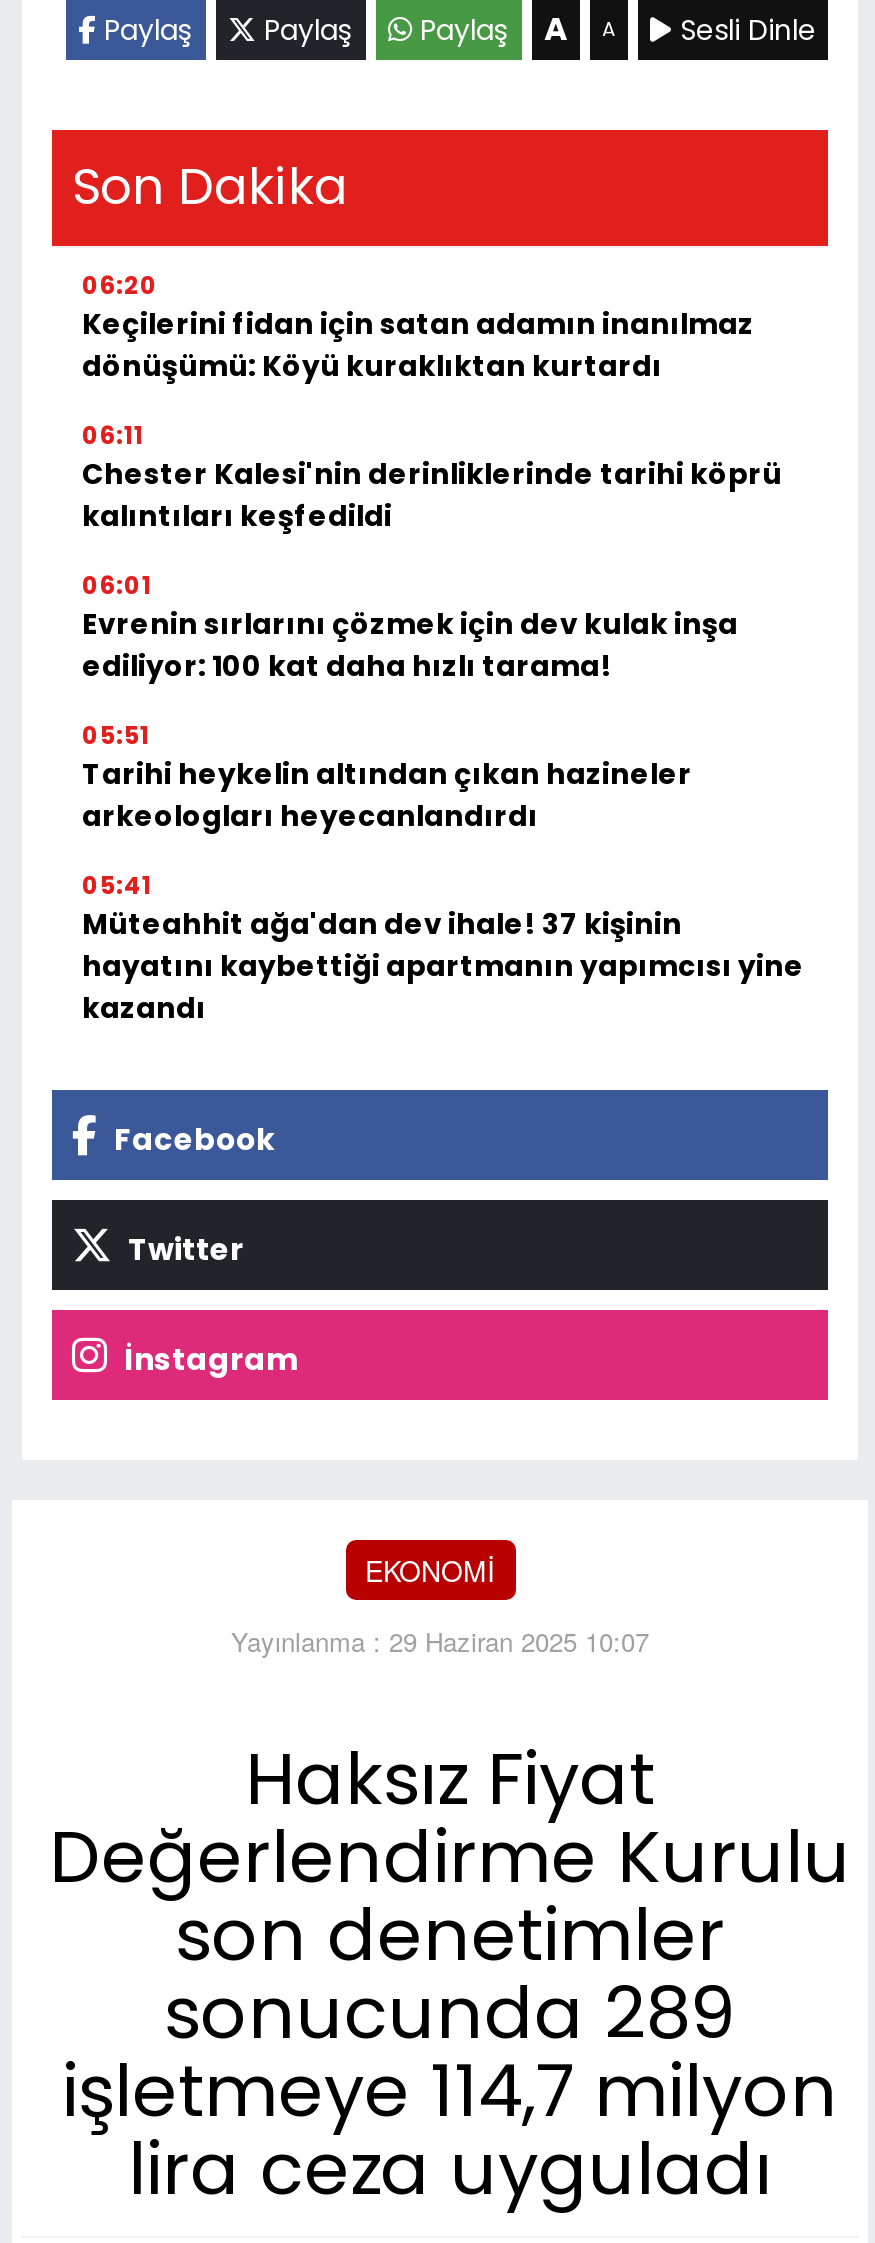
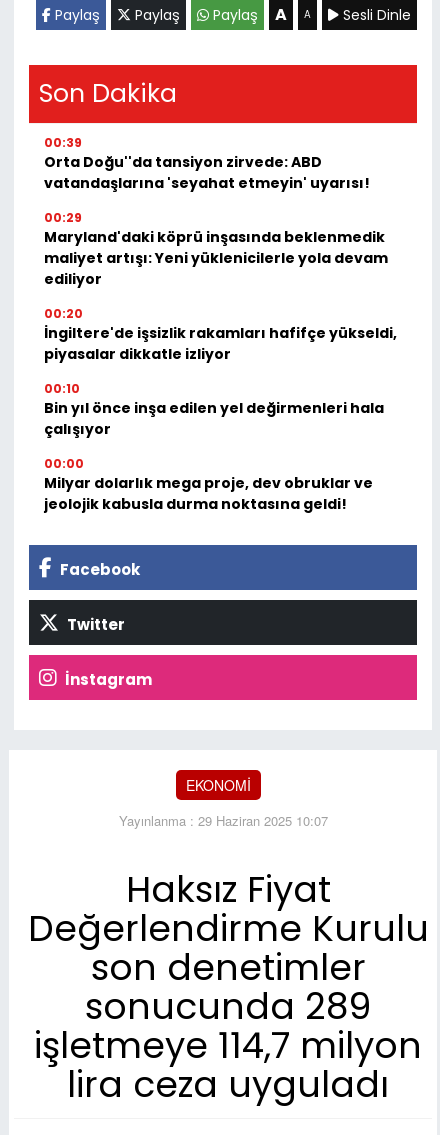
- 06:20
- Keçilerini fidan için satan adamın inanılmaz
- dönüşümü: Köyü kuraklıktan kurtardı
+ 00:39
+ Orta Doğu''da tansiyon zirvede: ABD
+ vatandaşlarına 'seyahat etmeyin' uyarısı!

- 06:11
- Chester Kalesi'nin derinliklerinde tarihi köprü
- kalıntıları keşfedildi
+ 00:29
+ Maryland'daki köprü inşasında beklenmedik
+ maliyet artışı: Yeni yüklenicilerle yola devam
+ ediliyor

- 06:01
- Evrenin sırlarını çözmek için dev kulak inşa
- ediliyor: 100 kat daha hızlı tarama!
+ 00:20
+ İngiltere'de işsizlik rakamları hafifçe yükseldi,
+ piyasalar dikkatle izliyor

- 05:51
- Tarihi heykelin altından çıkan hazineler
- arkeologları heyecanlandırdı
+ 00:10
+ Bin yıl önce inşa edilen yel değirmenleri hala
+ çalışıyor

- 05:41
- Müteahhit ağa'dan dev ihale! 37 kişinin
- hayatını kaybettiği apartmanın yapımcısı yine
- kazandı
+ 00:00
+ Milyar dolarlık mega proje, dev obruklar ve
+ jeolojik kabusla durma noktasına geldi!
